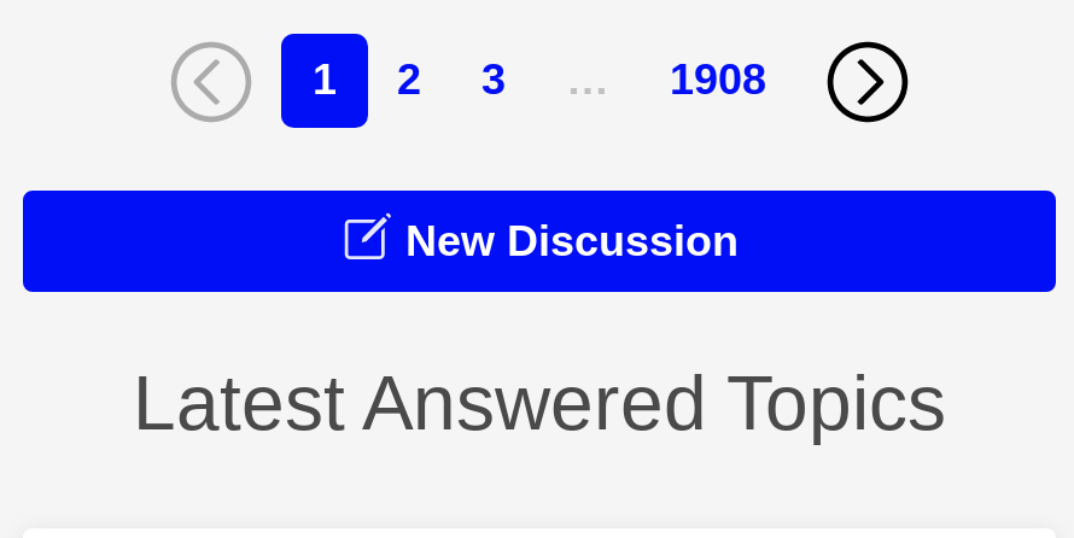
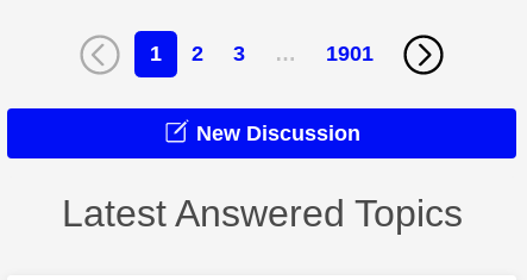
- 1908
+ 1901
